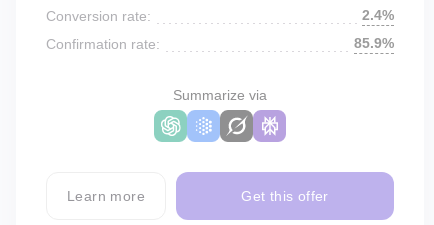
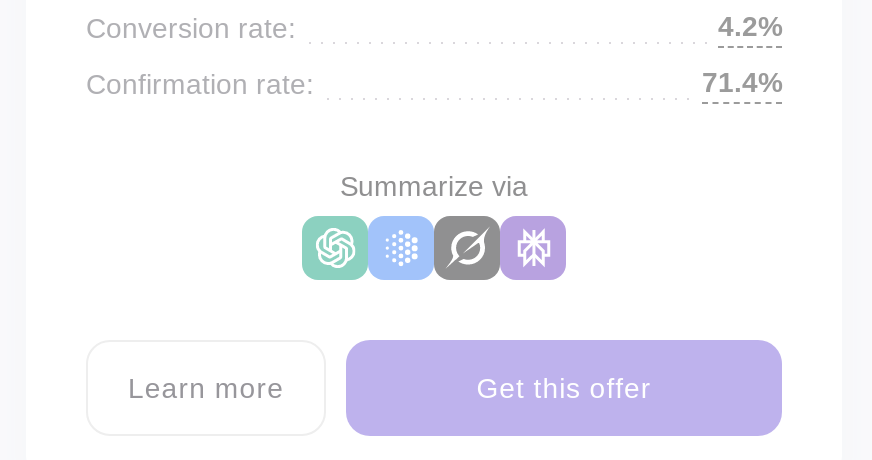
- 2.4%
+ 4.2%

- 85.9%
+ 71.4%
